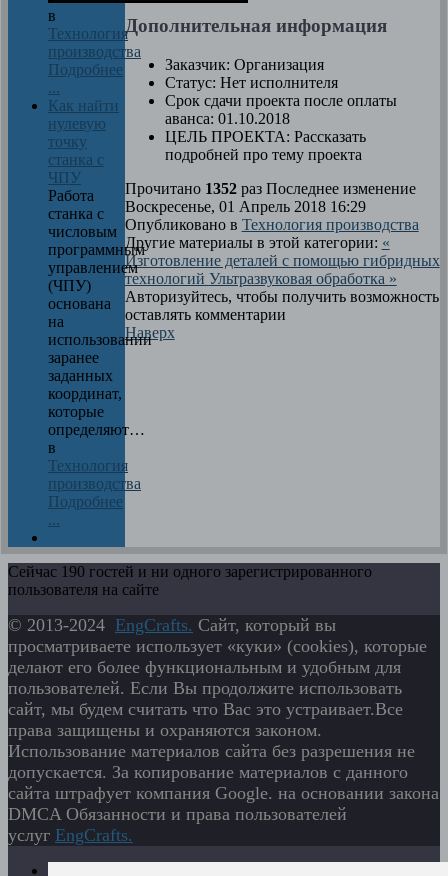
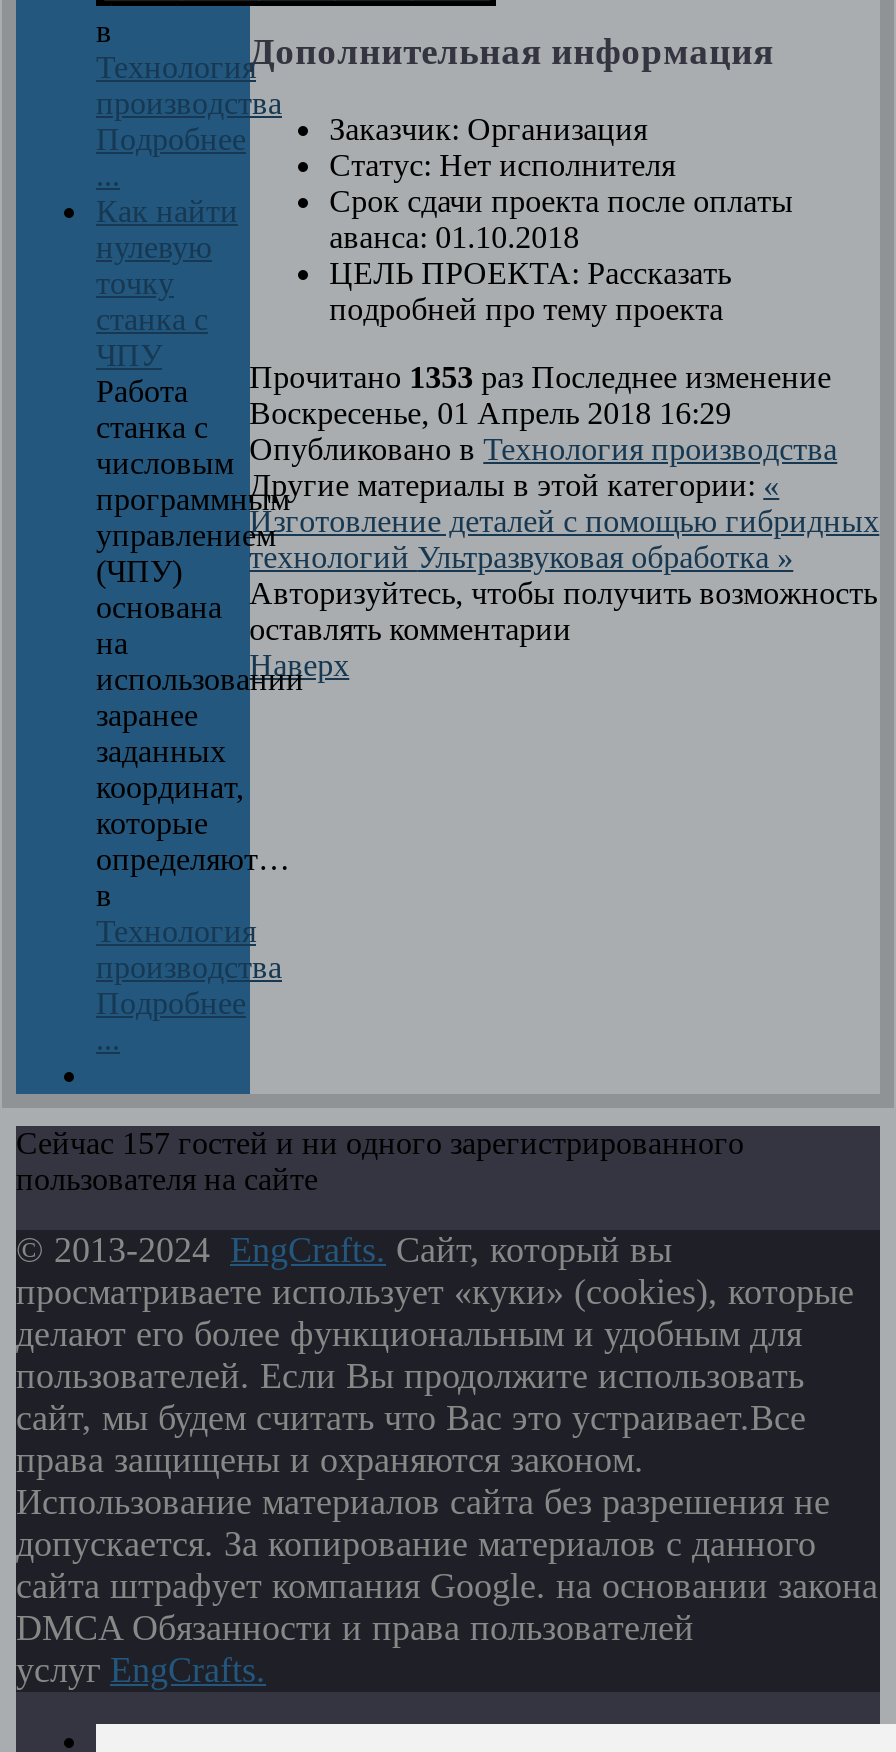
- Прочитано 1352 раз Последнее изменение
+ Прочитано 1353 раз Последнее изменение

- Сейчас 190 гостей и ни одного зарегистрированного
+ Сейчас 157 гостей и ни одного зарегистрированного
